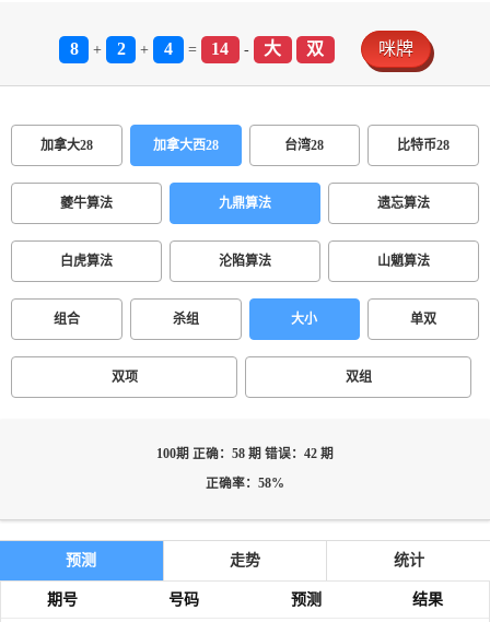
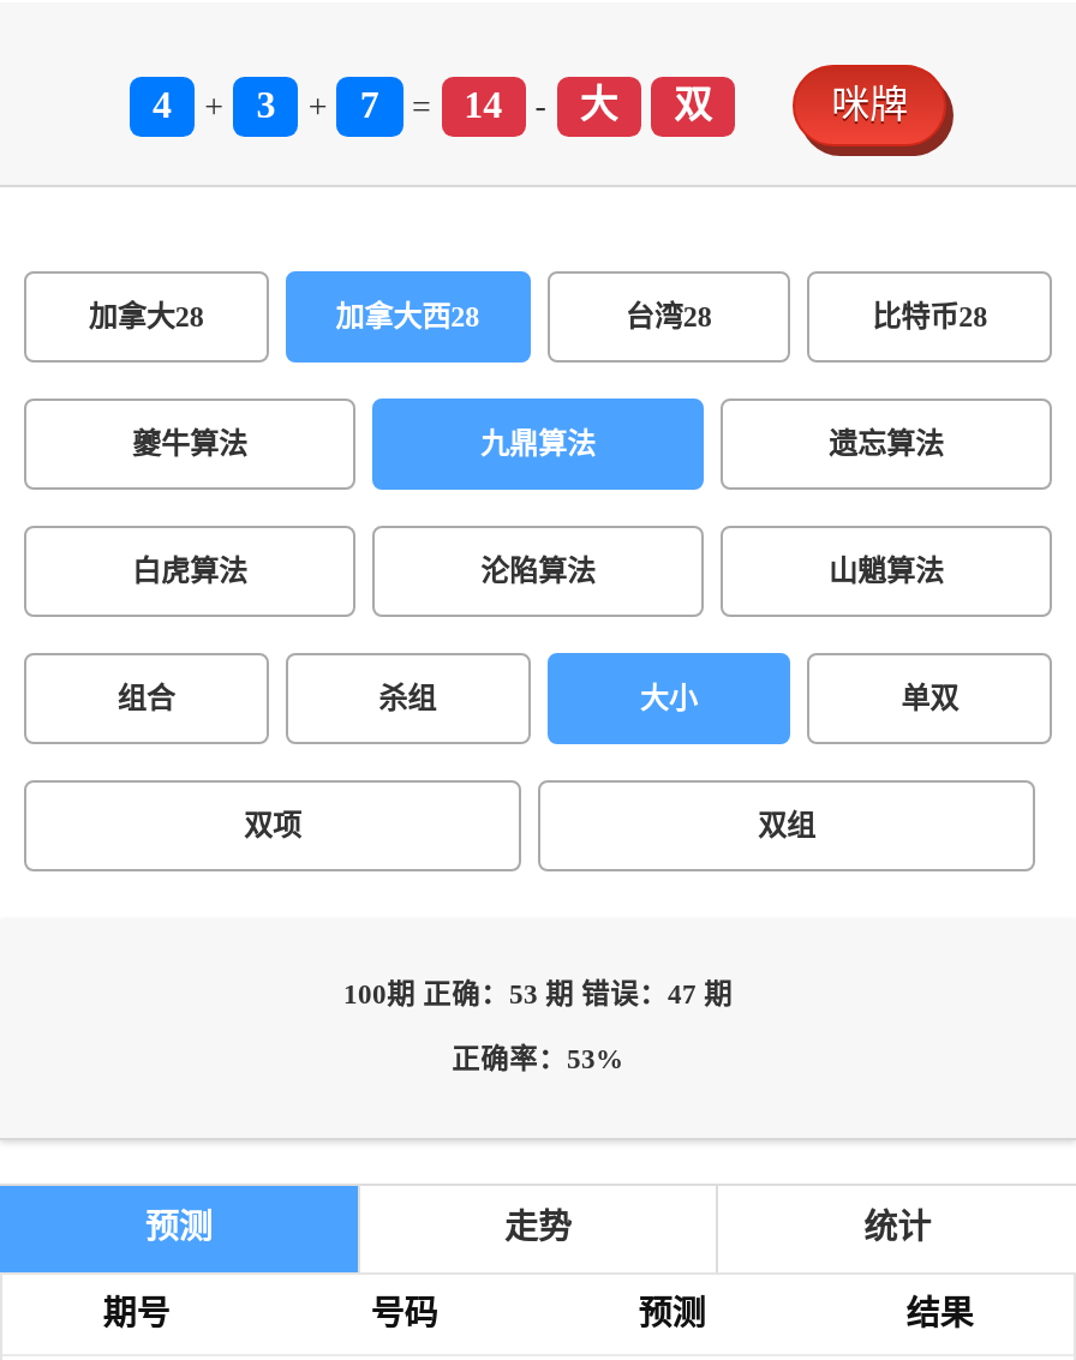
- 8
+ 4

- 2
+ 3

- 4
+ 7

- 100期 正确：58 期 错误：42 期
+ 100期 正确：53 期 错误：47 期

- 正确率：58%
+ 正确率：53%
